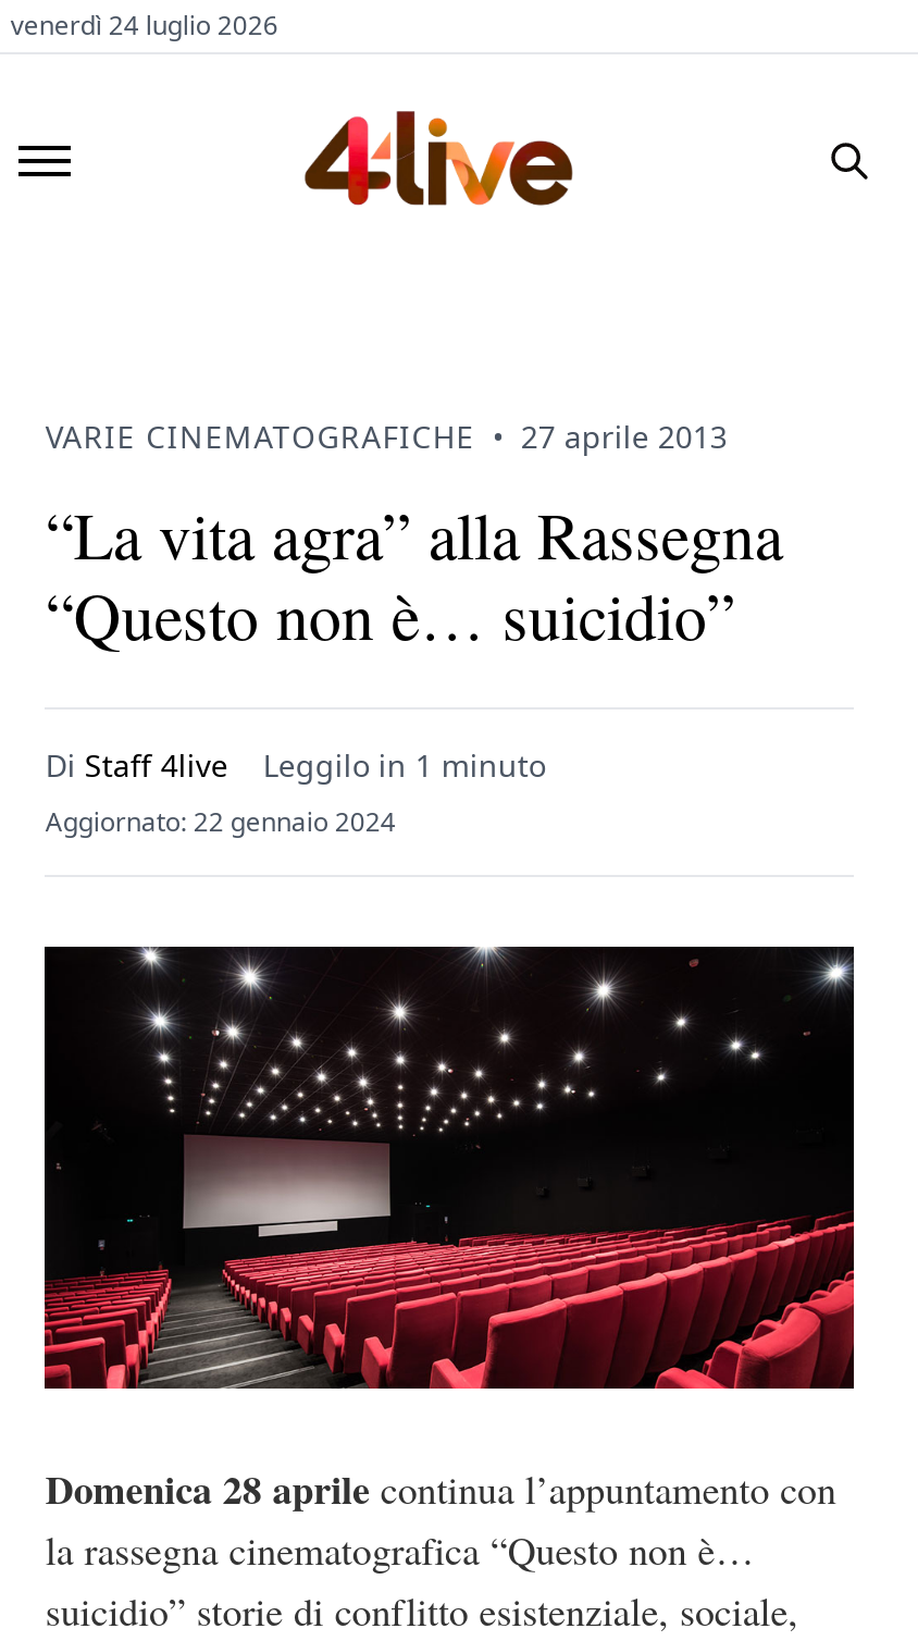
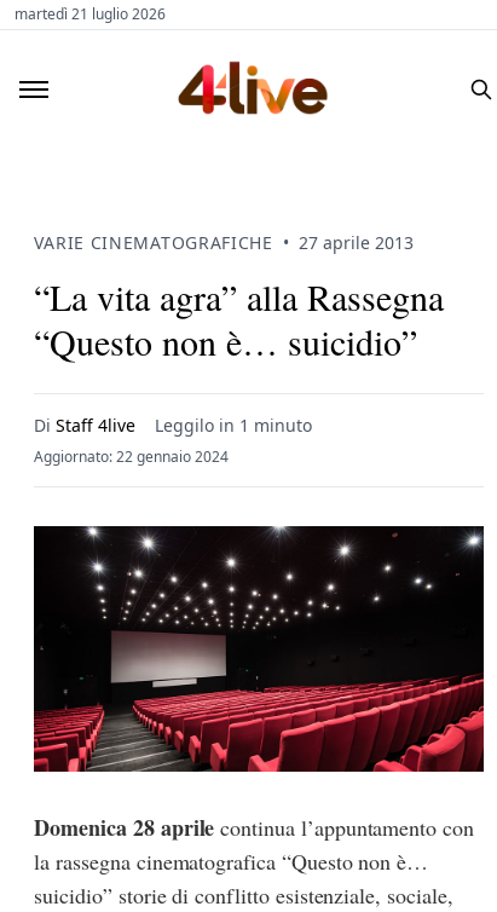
- venerdì 24 luglio 2026
+ martedì 21 luglio 2026
